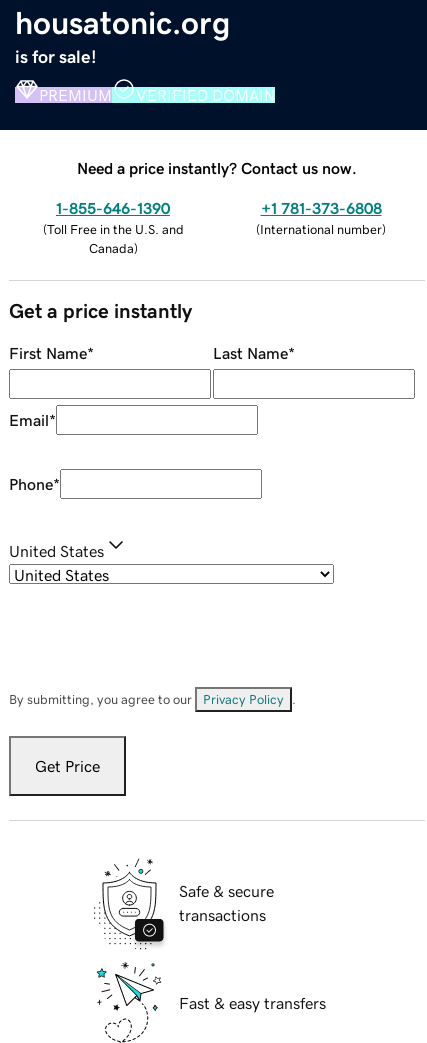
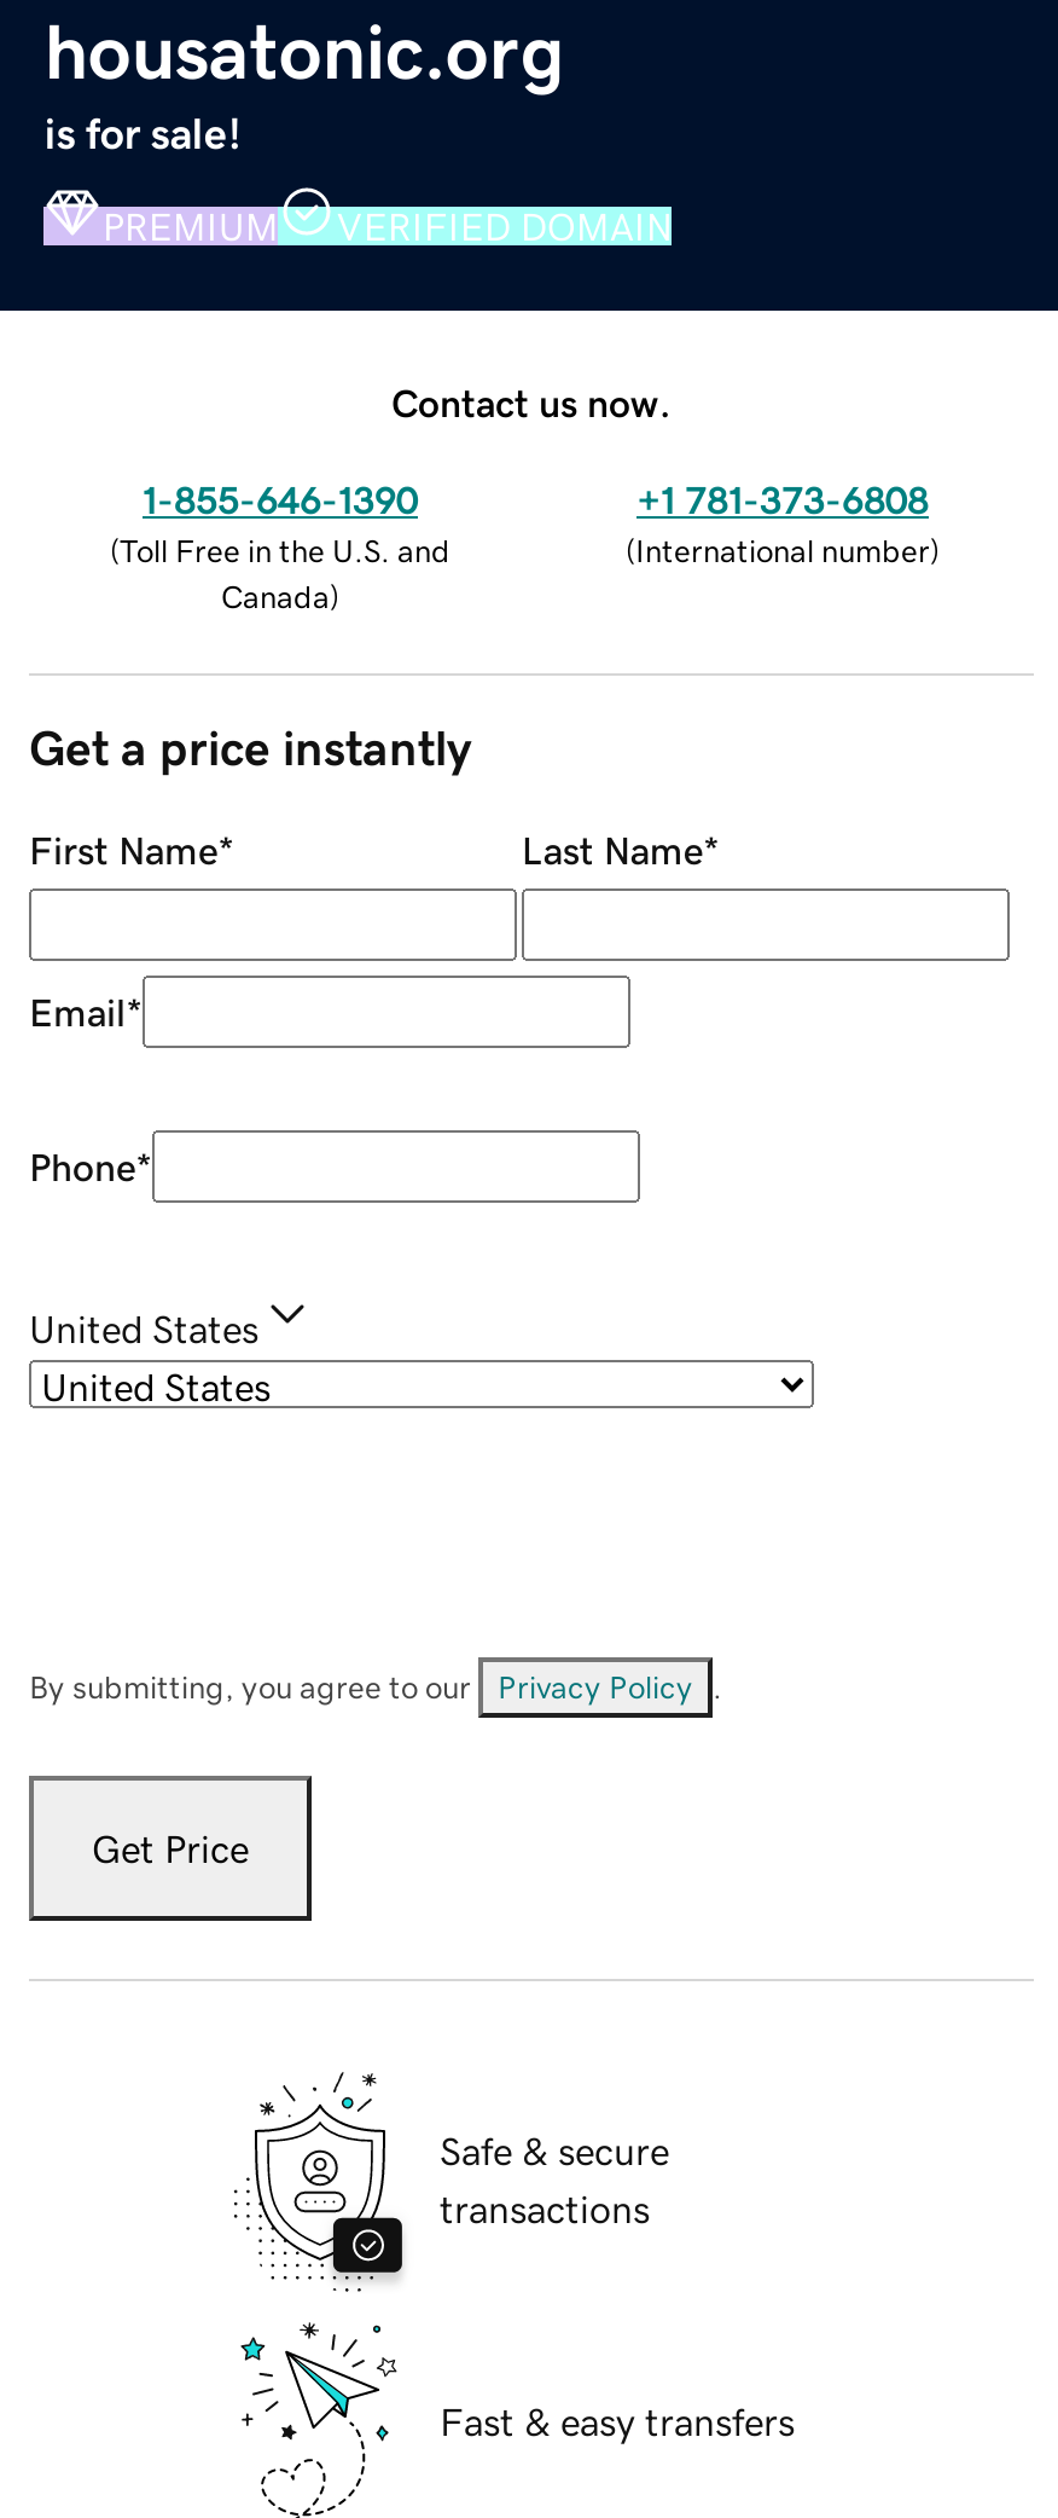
- Need a price instantly? Contact us now.
+ Contact us now.
